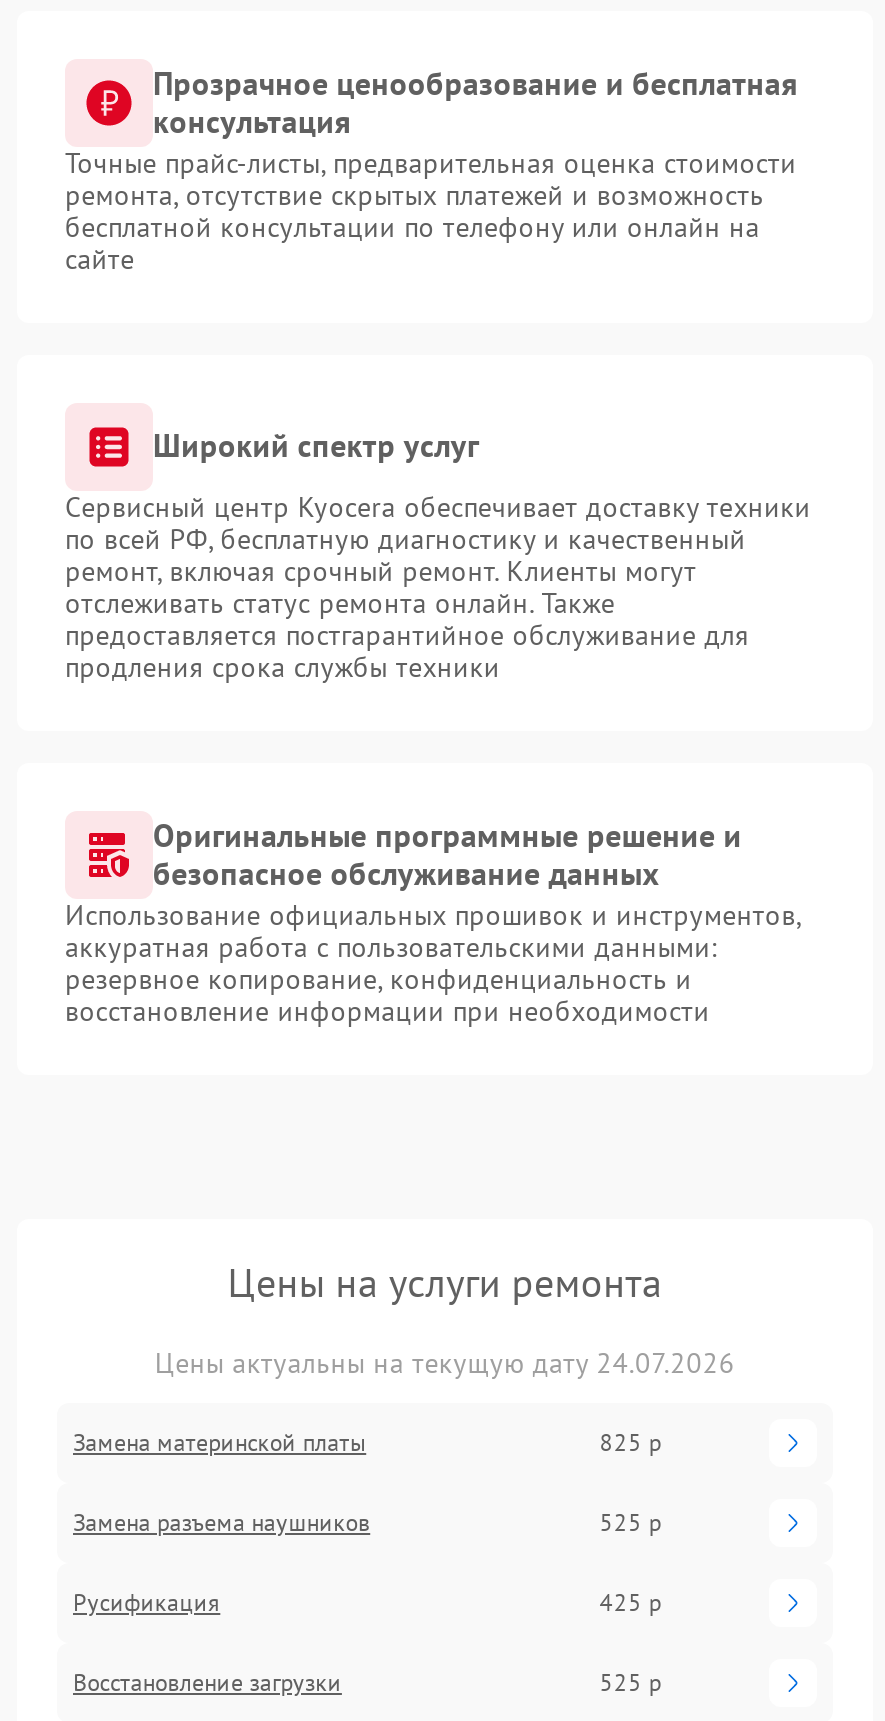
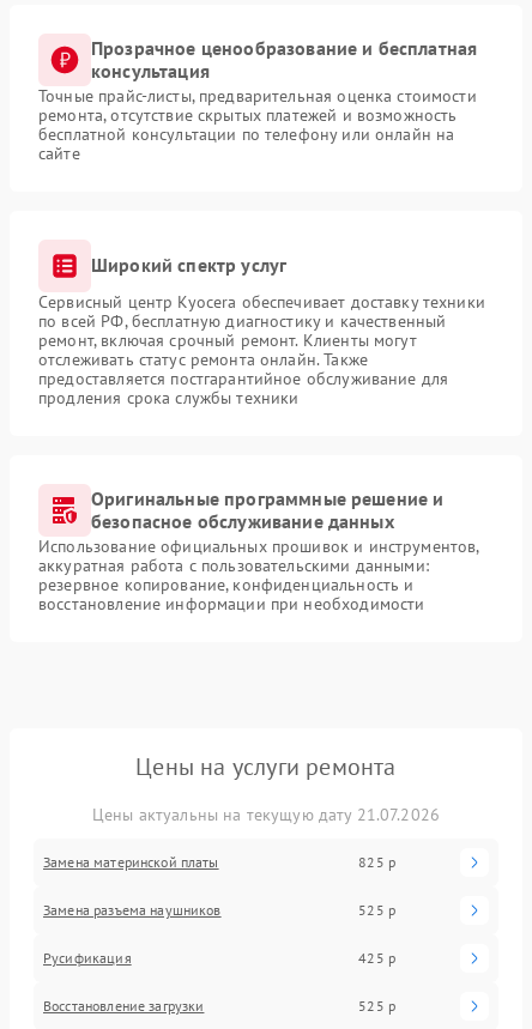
- Цены актуальны на текущую дату 24.07.2026
+ Цены актуальны на текущую дату 21.07.2026
